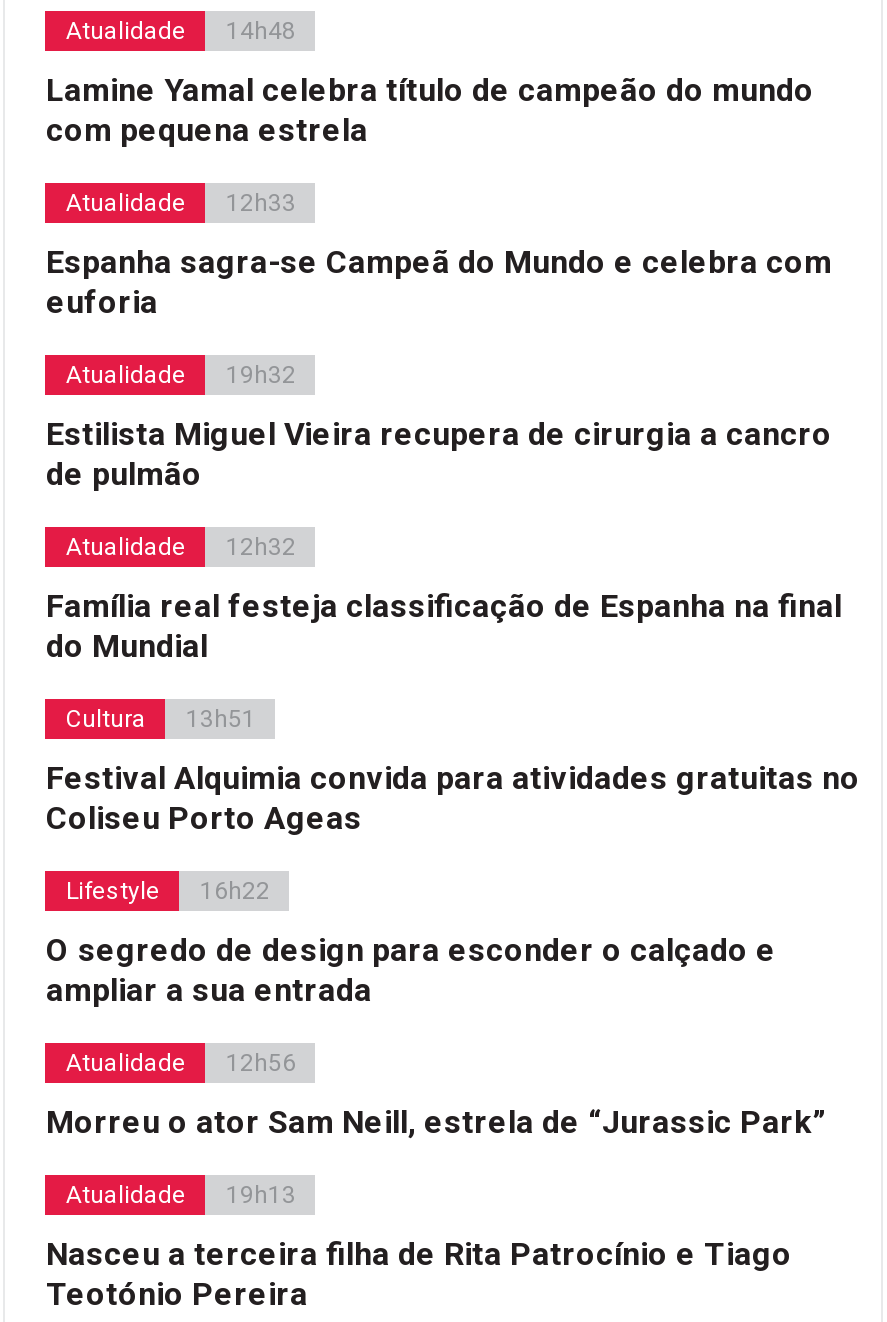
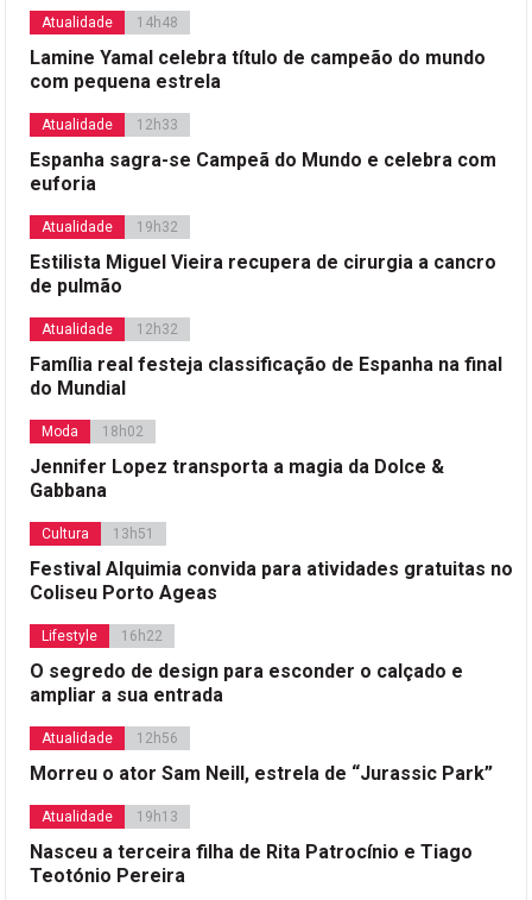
+ Moda
+ 18h02
+ Jennifer Lopez transporta a magia da Dolce &
+ Gabbana
